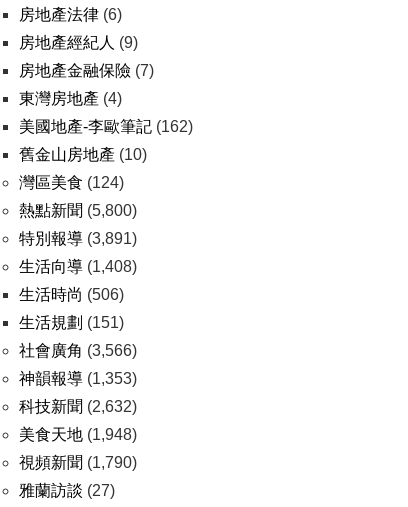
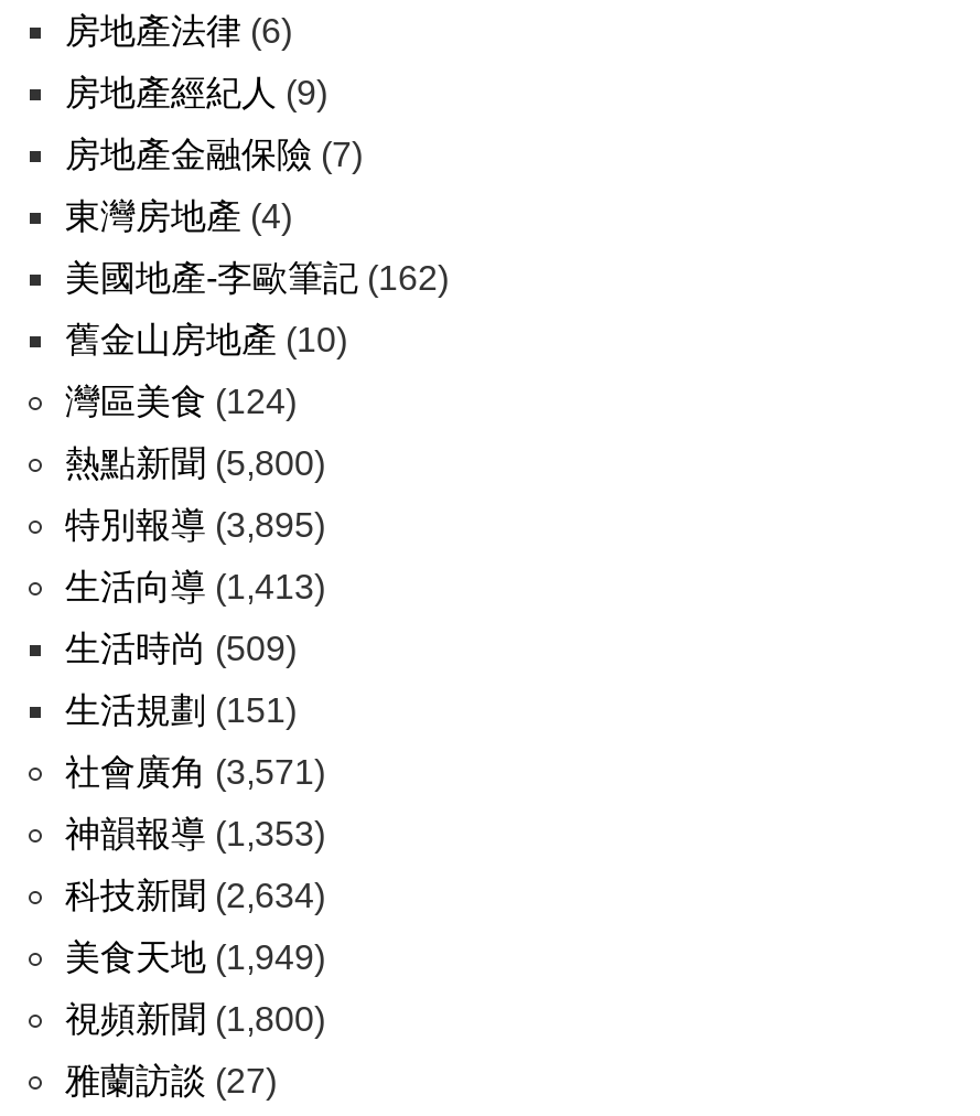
- 特別報導(3,891)
+ 特別報導(3,895)

- 生活向導(1,408)
+ 生活向導(1,413)

- 生活時尚(506)
+ 生活時尚(509)

- 社會廣角(3,566)
+ 社會廣角(3,571)

- 科技新聞(2,632)
+ 科技新聞(2,634)

- 美食天地(1,948)
+ 美食天地(1,949)

- 視頻新聞(1,790)
+ 視頻新聞(1,800)
